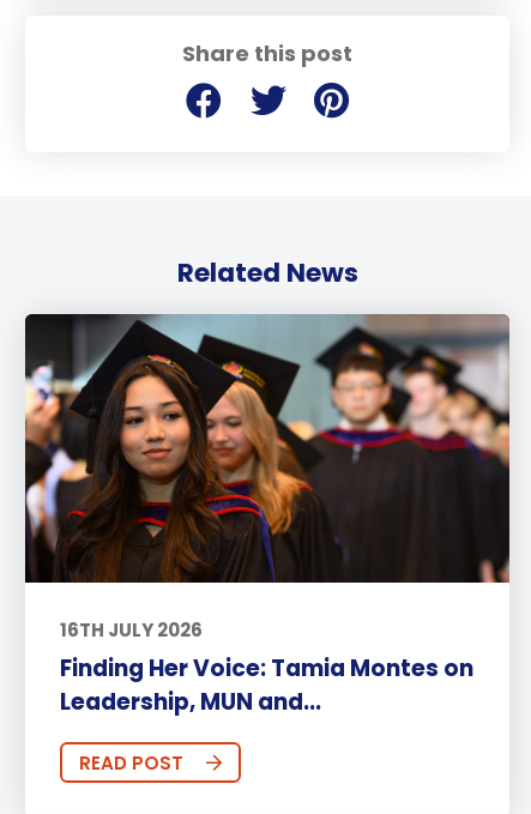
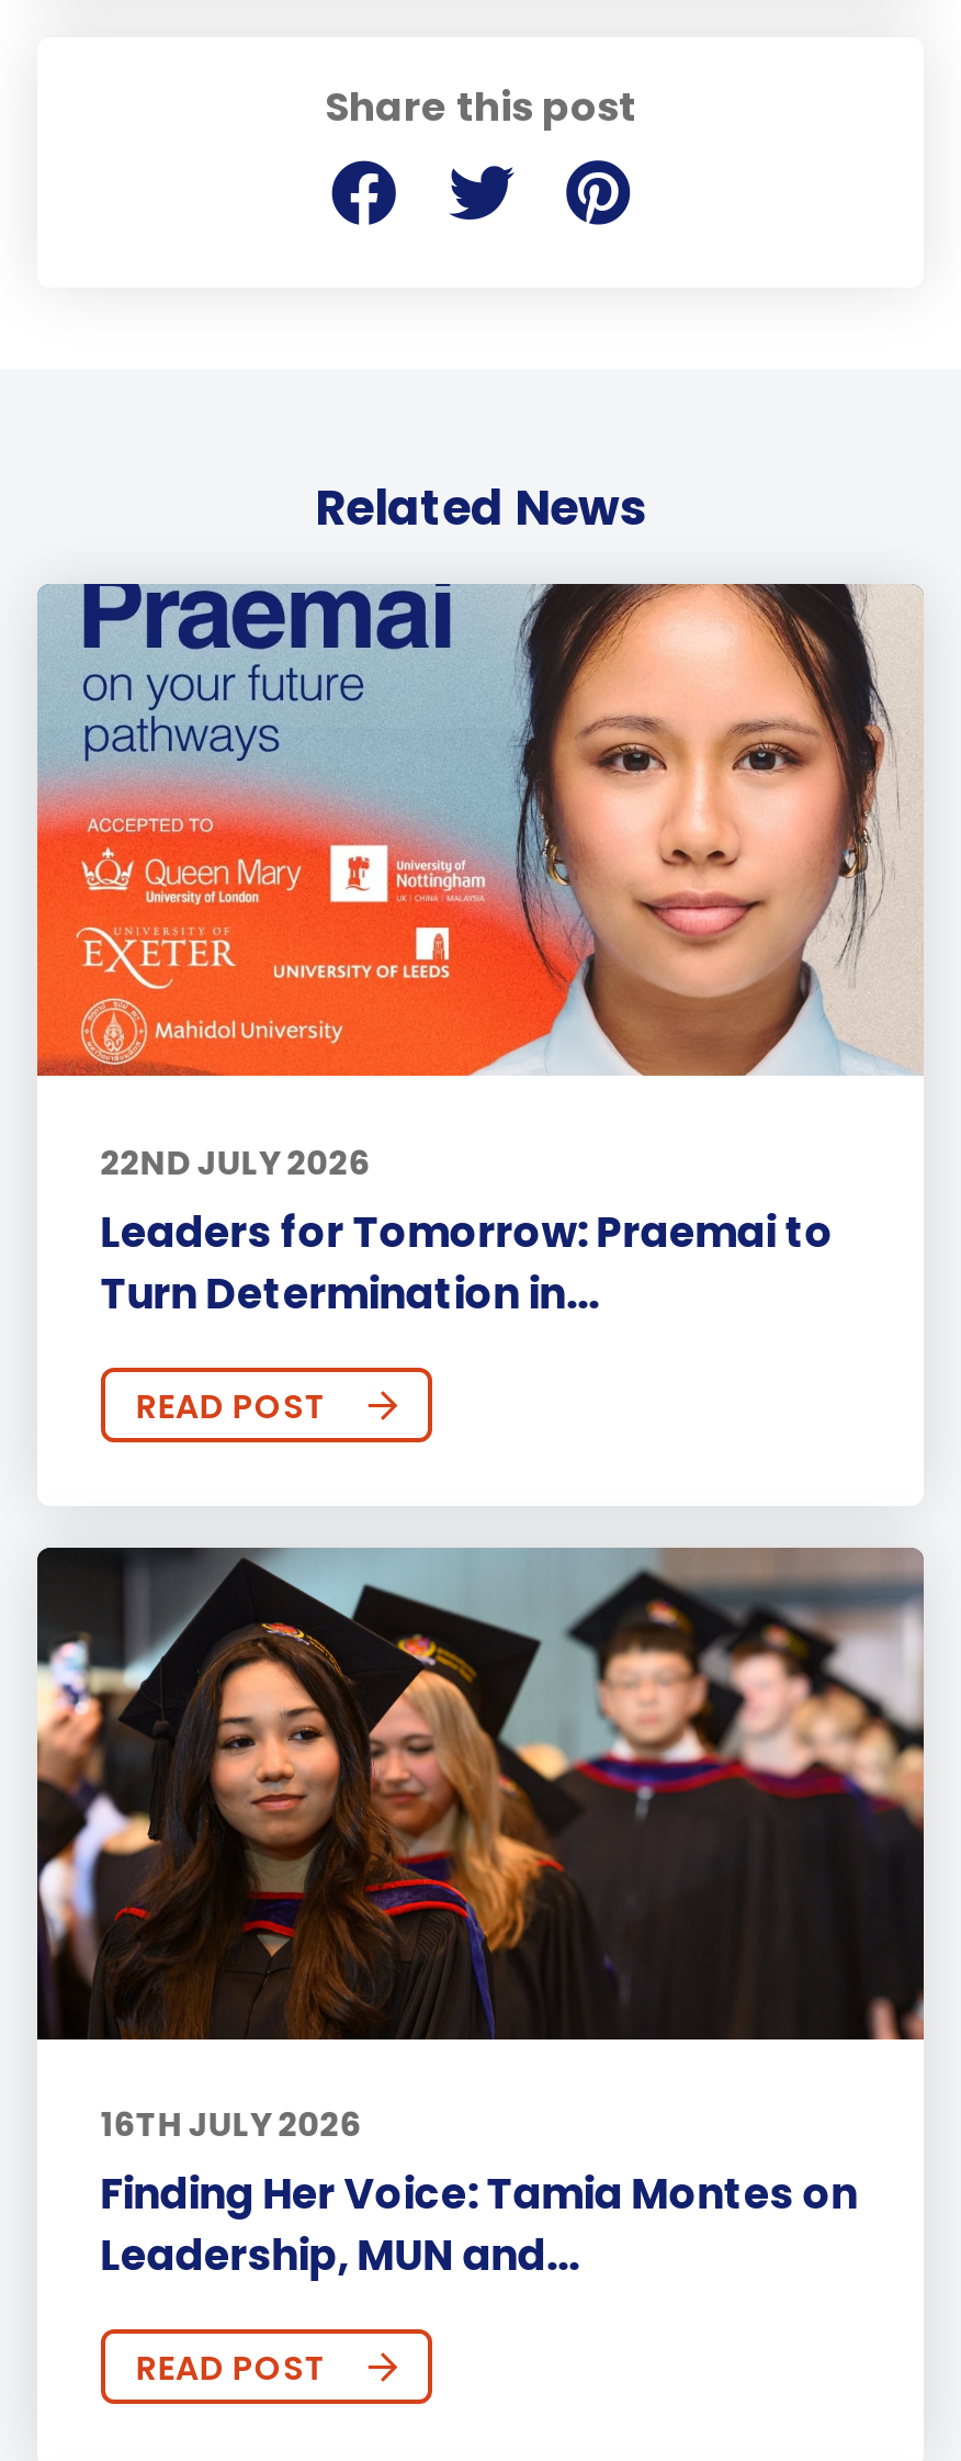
+ [image]
+ 22ND JULY 2026
+ Leaders for Tomorrow: Praemai to
+ Turn Determination in...
+ READ POST
